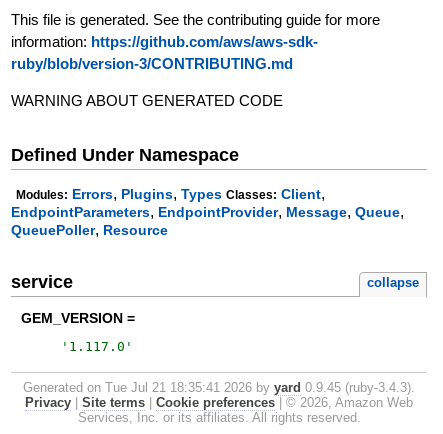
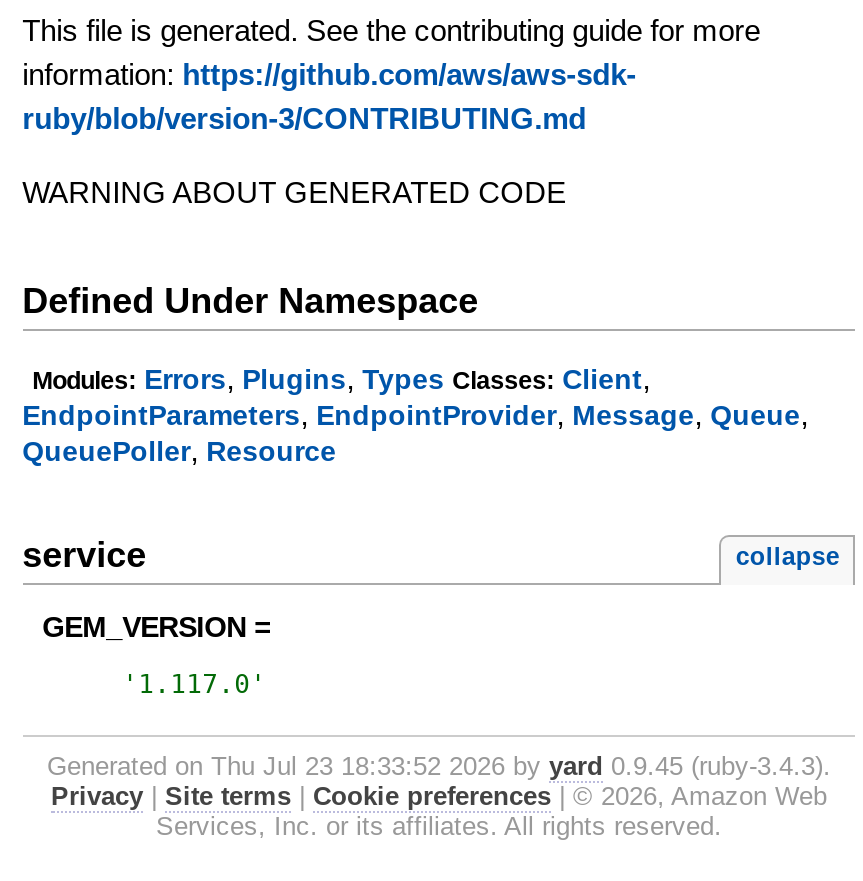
- Generated on Tue Jul 21 18:35:41 2026 by yard 0.9.45 (ruby-3.4.3).
+ Generated on Thu Jul 23 18:33:52 2026 by yard 0.9.45 (ruby-3.4.3).
